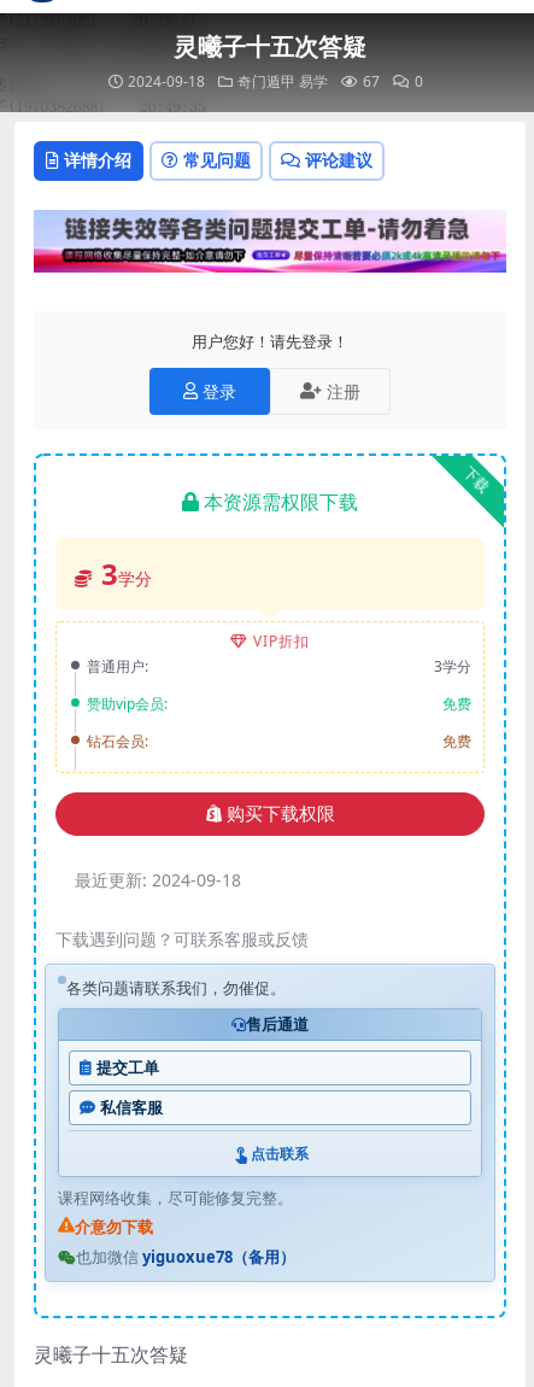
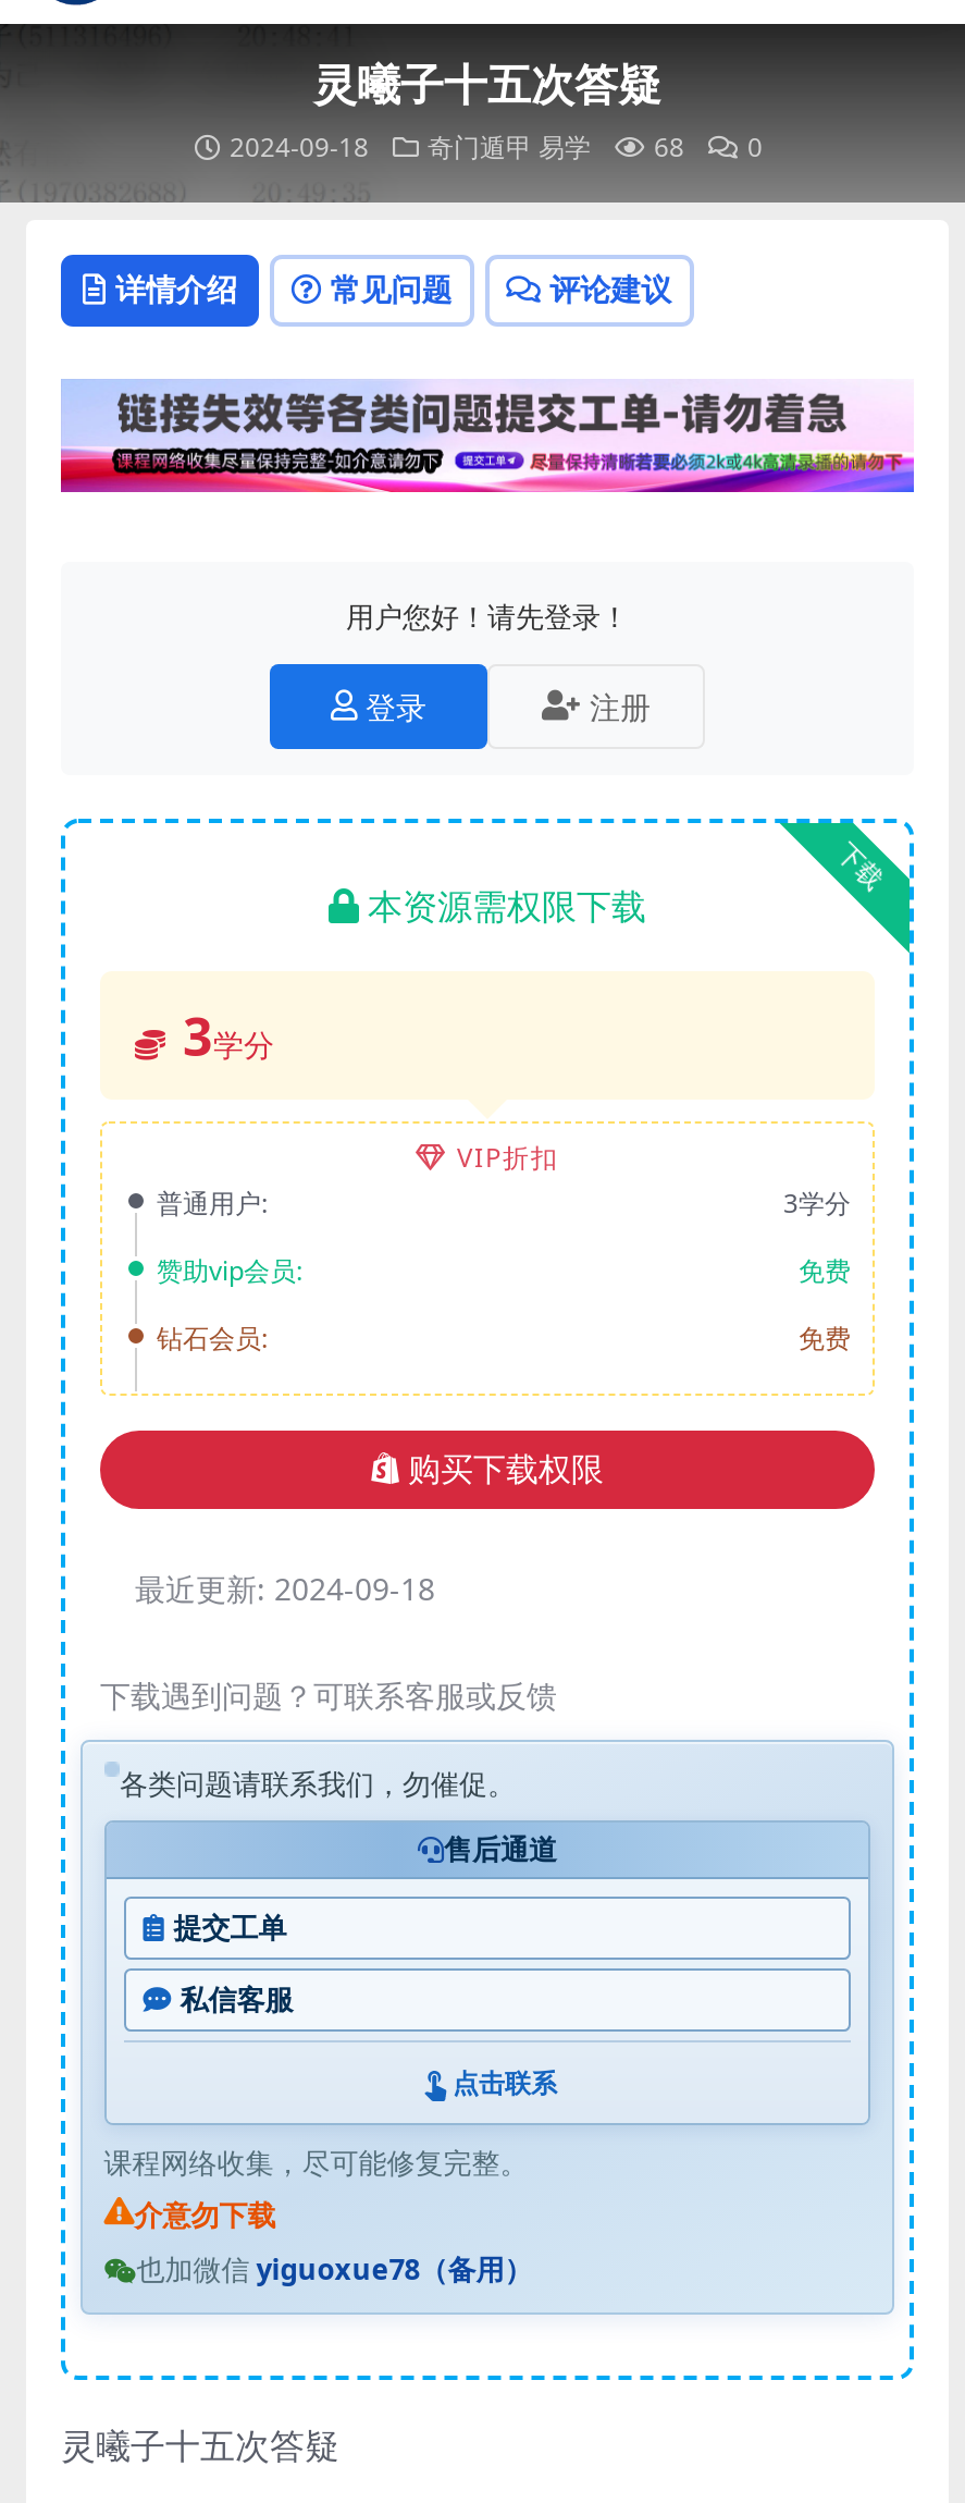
- 2024-09-18 奇门遁甲 易学 67 0
+ 2024-09-18 奇门遁甲 易学 68 0
